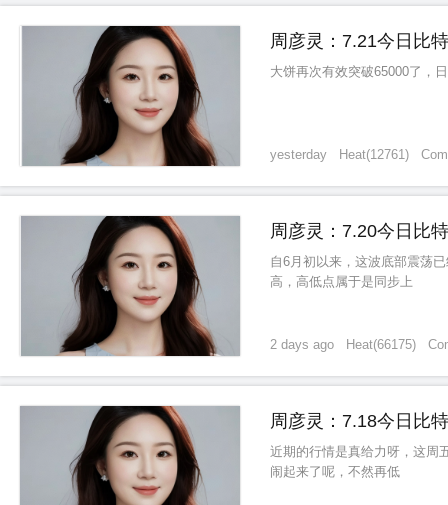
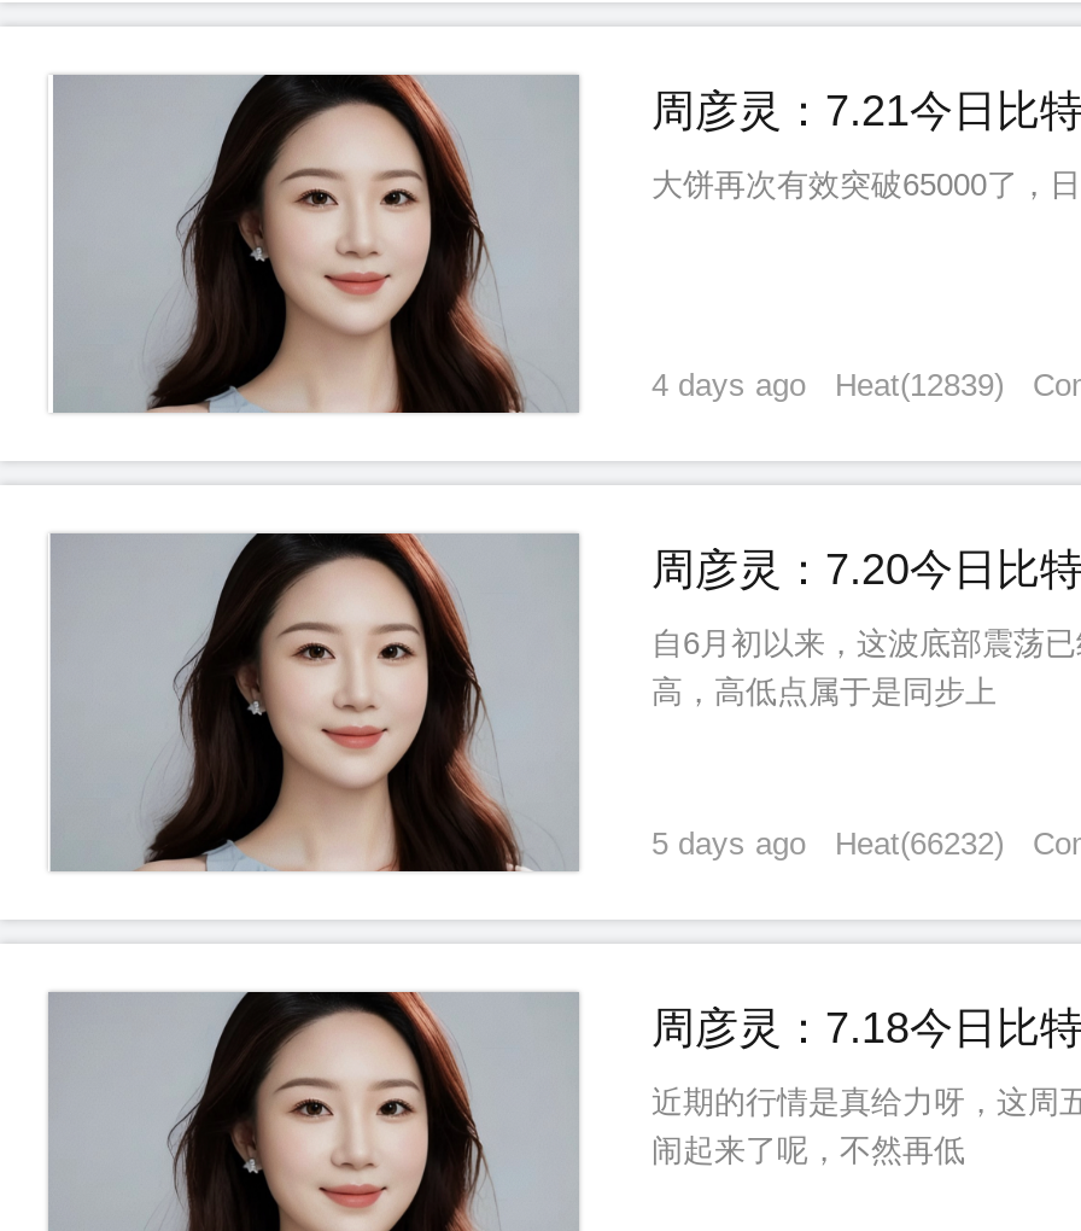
- yesterday
- Heat(12761)
+ 4 days ago
+ Heat(12839)

- 2 days ago
+ 5 days ago

- Heat(66175)
+ Heat(66232)
